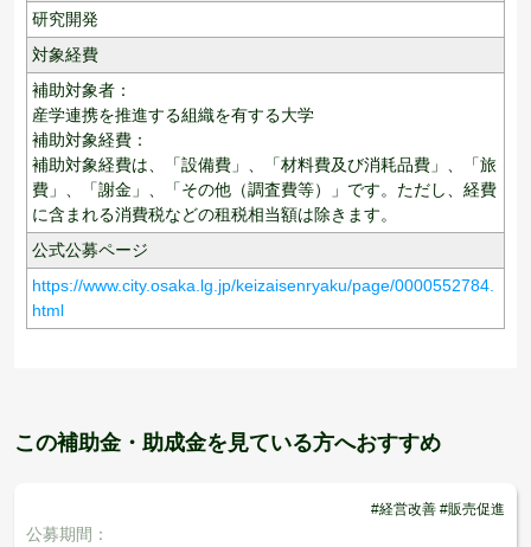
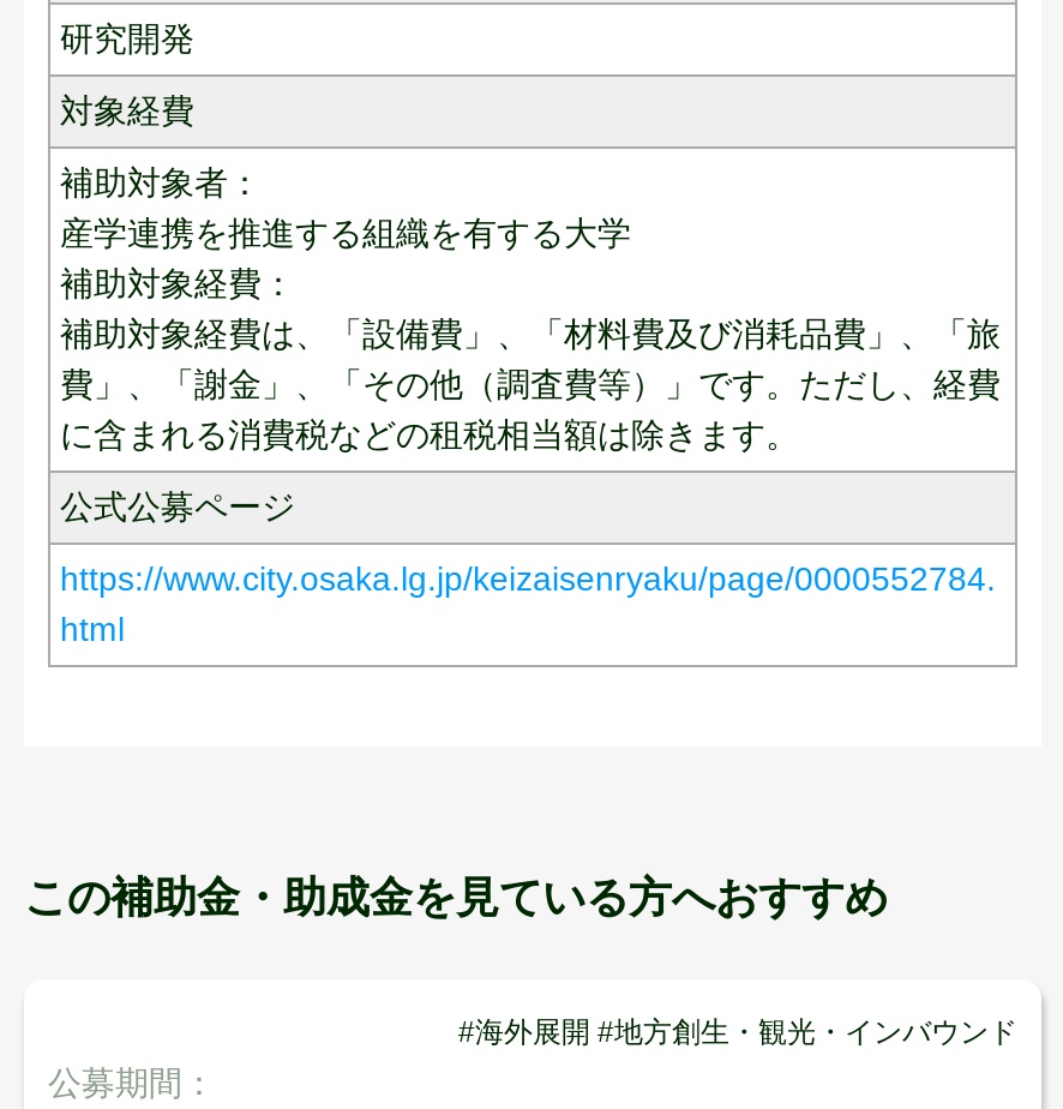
- #経営改善 #販売促進
+ #海外展開 #地方創生・観光・インバウンド
